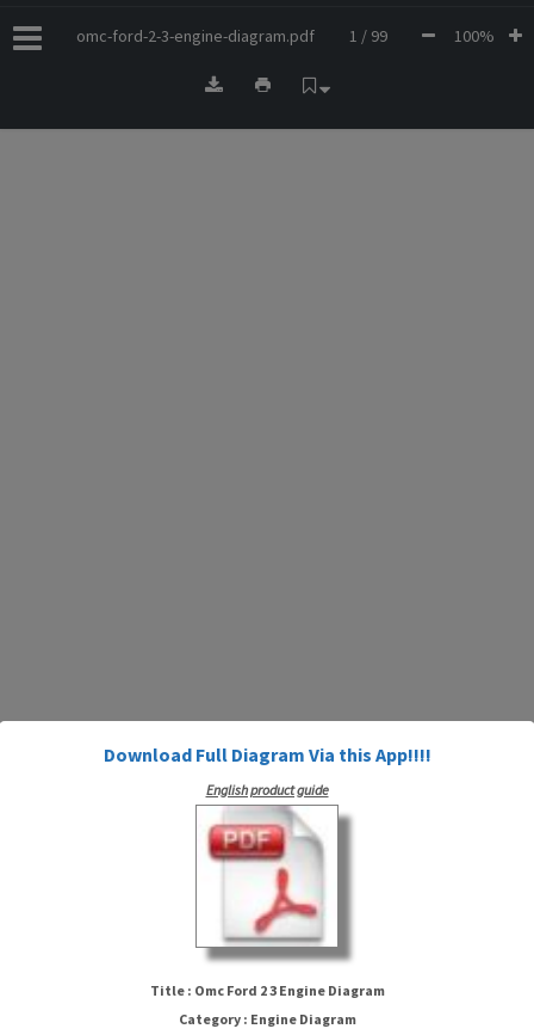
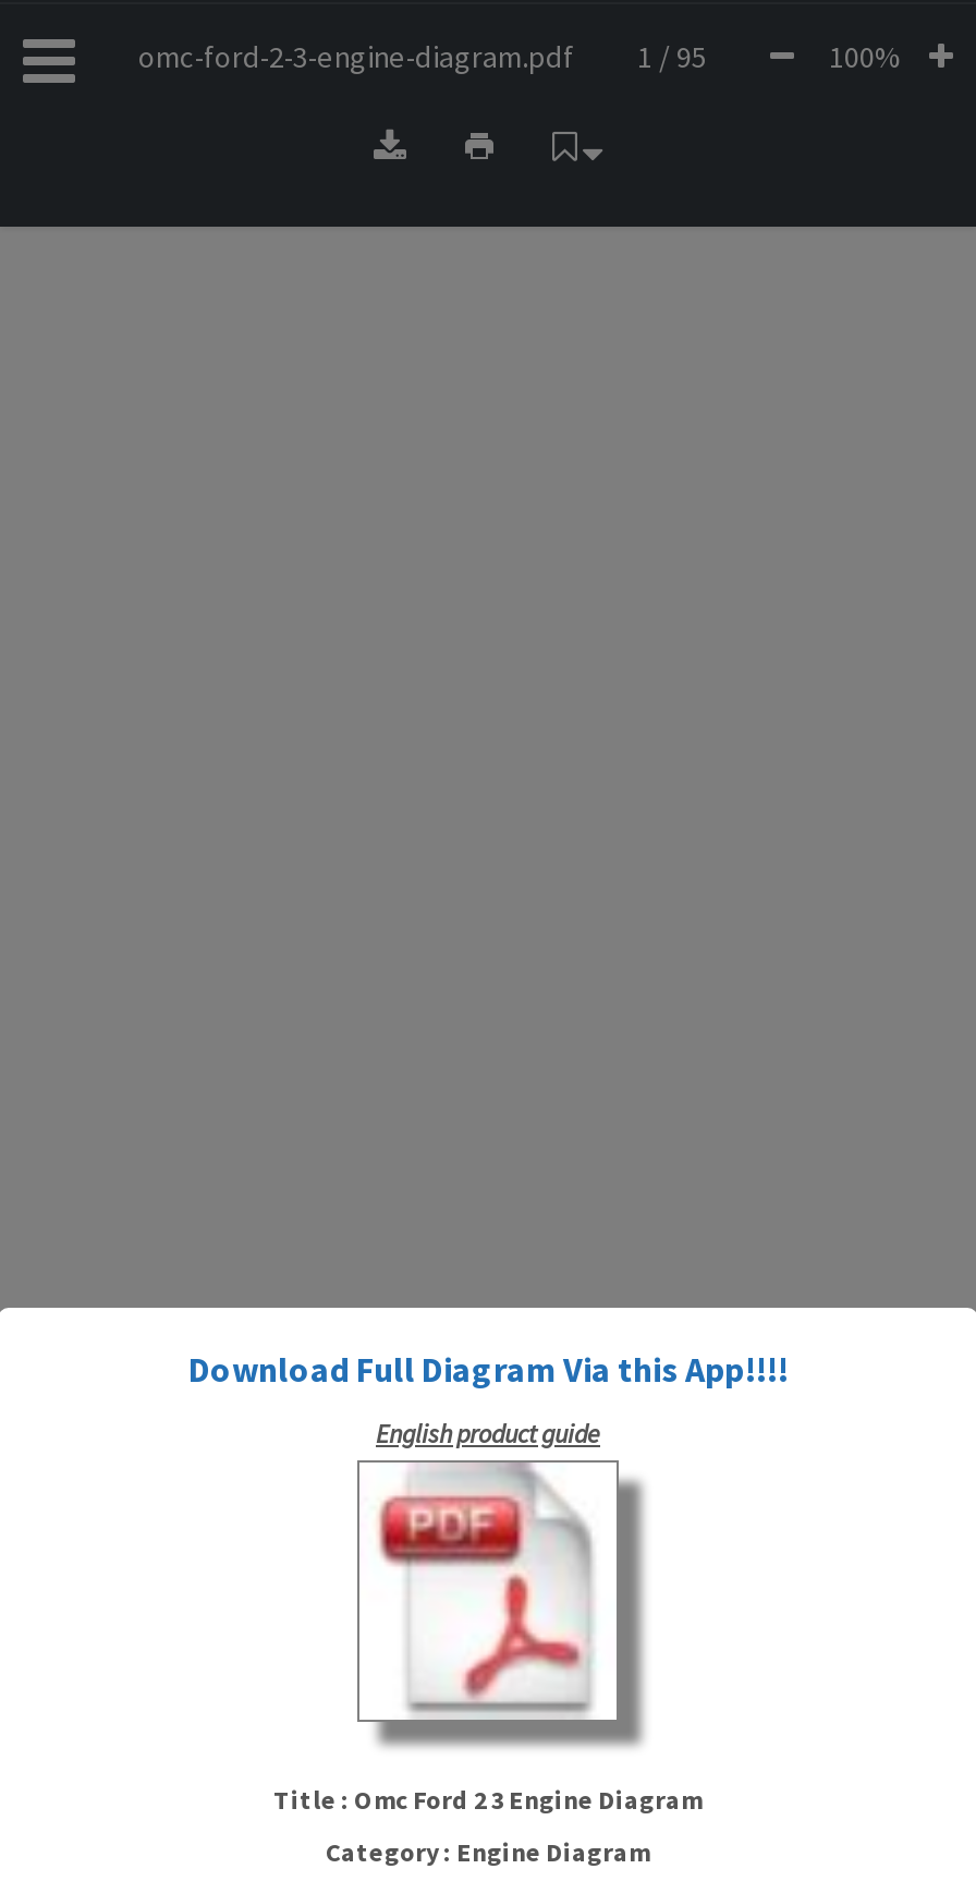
- omc-ford-2-3-engine-diagram.pdf 1 / 99
+ omc-ford-2-3-engine-diagram.pdf 1 / 95
